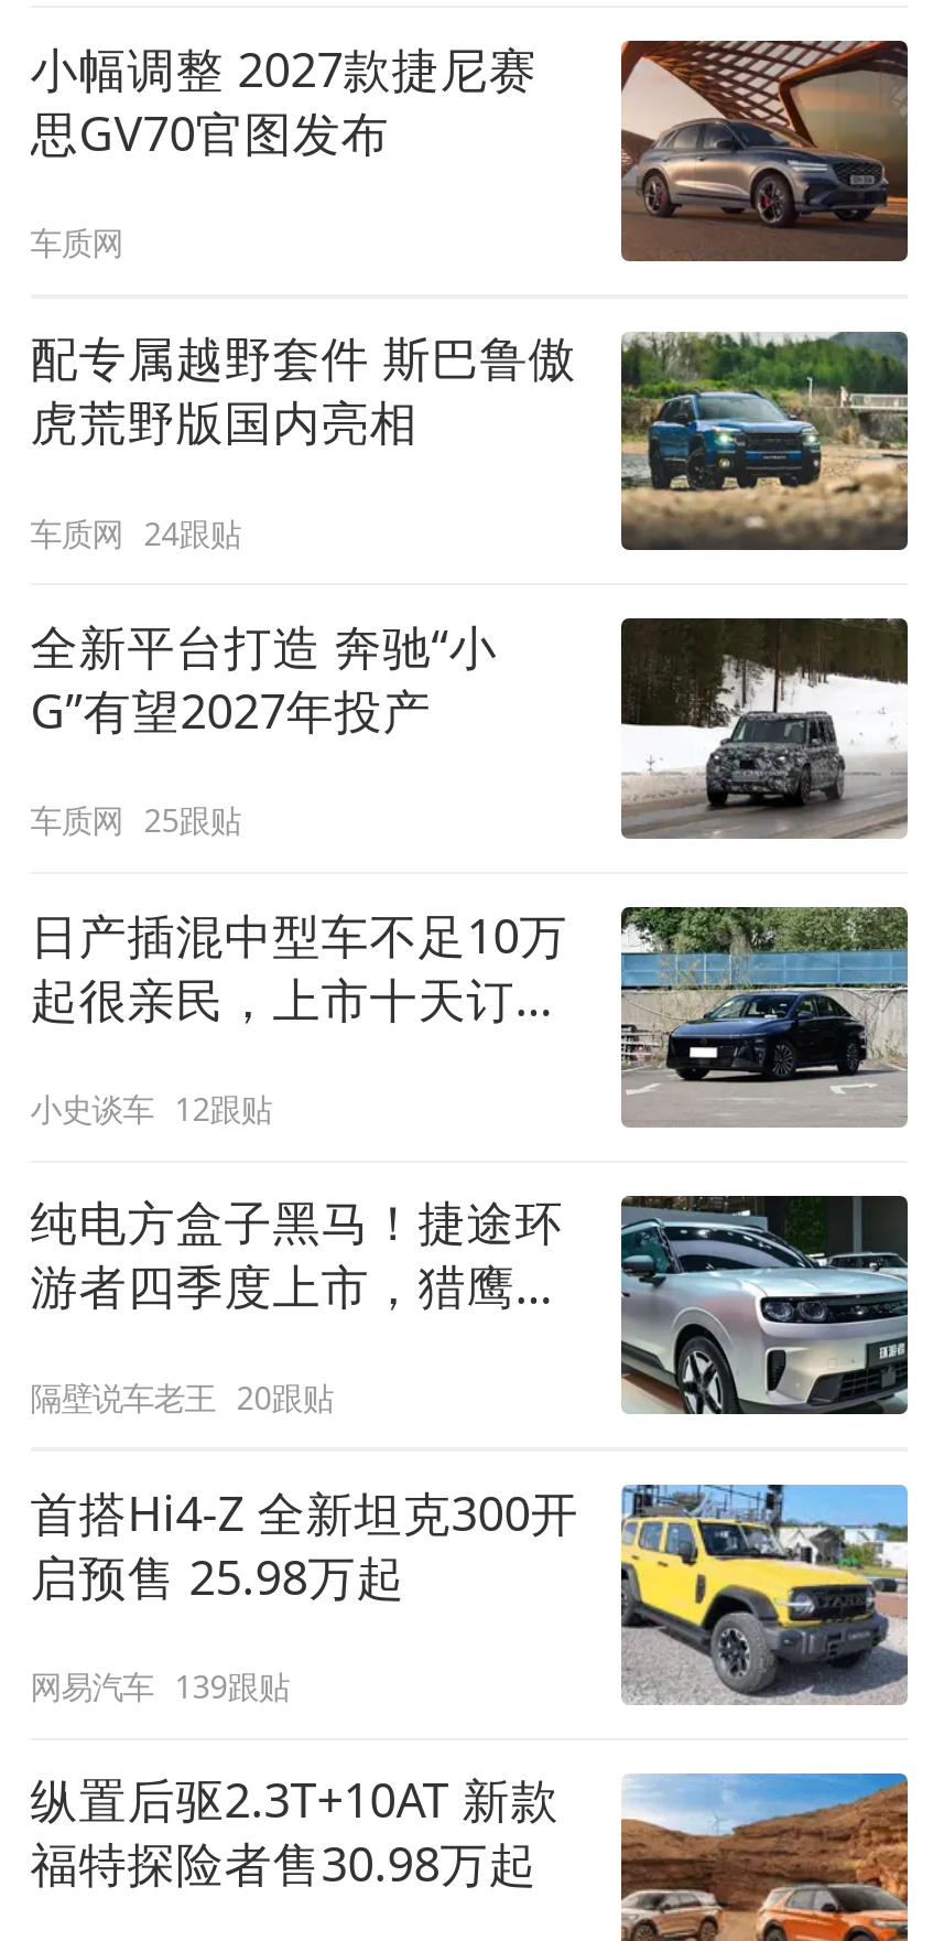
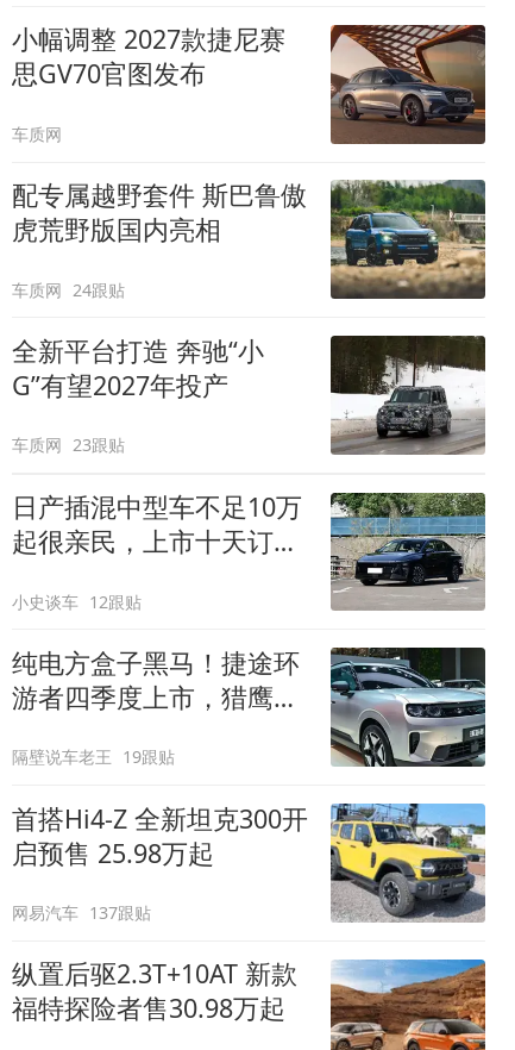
- 车质网 25跟贴
+ 车质网 23跟贴

- 隔壁说车老王 20跟贴
+ 隔壁说车老王 19跟贴

- 网易汽车 139跟贴
+ 网易汽车 137跟贴
